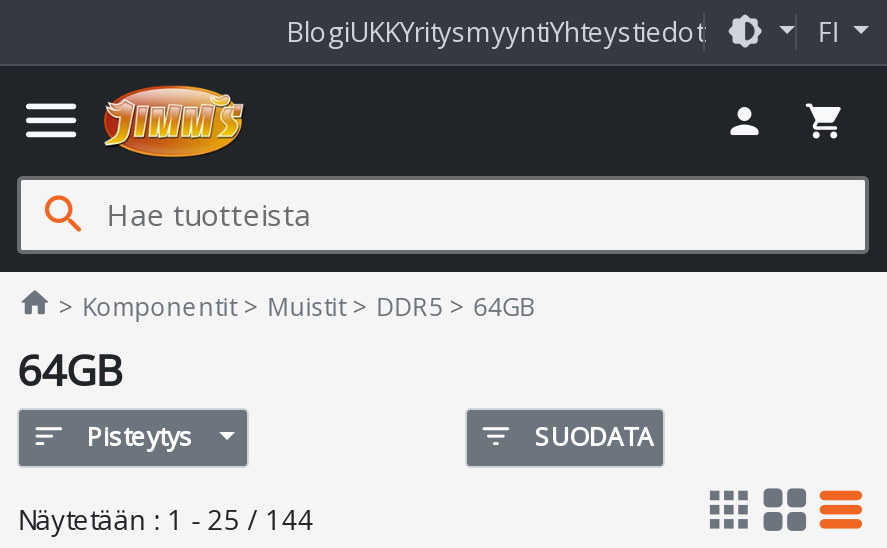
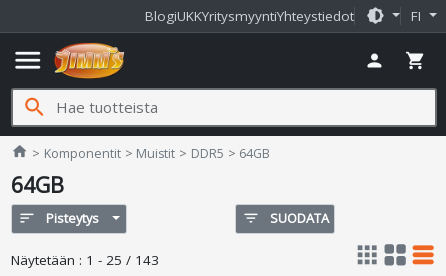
- Näytetään: 1 - 25 / 144
+ Näytetään: 1 - 25 / 143
